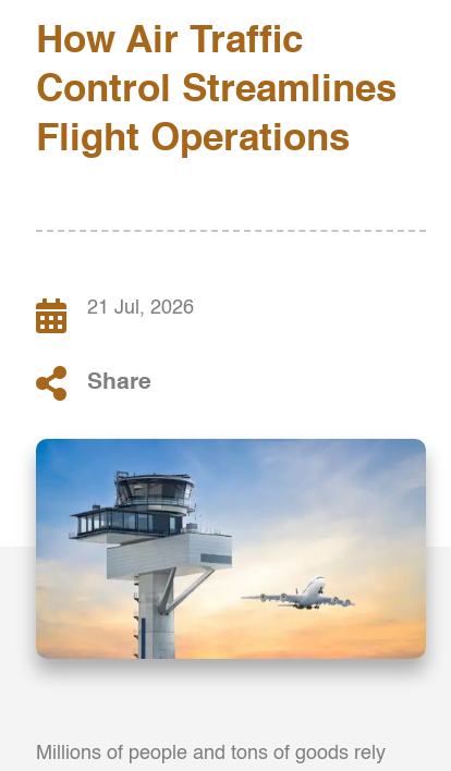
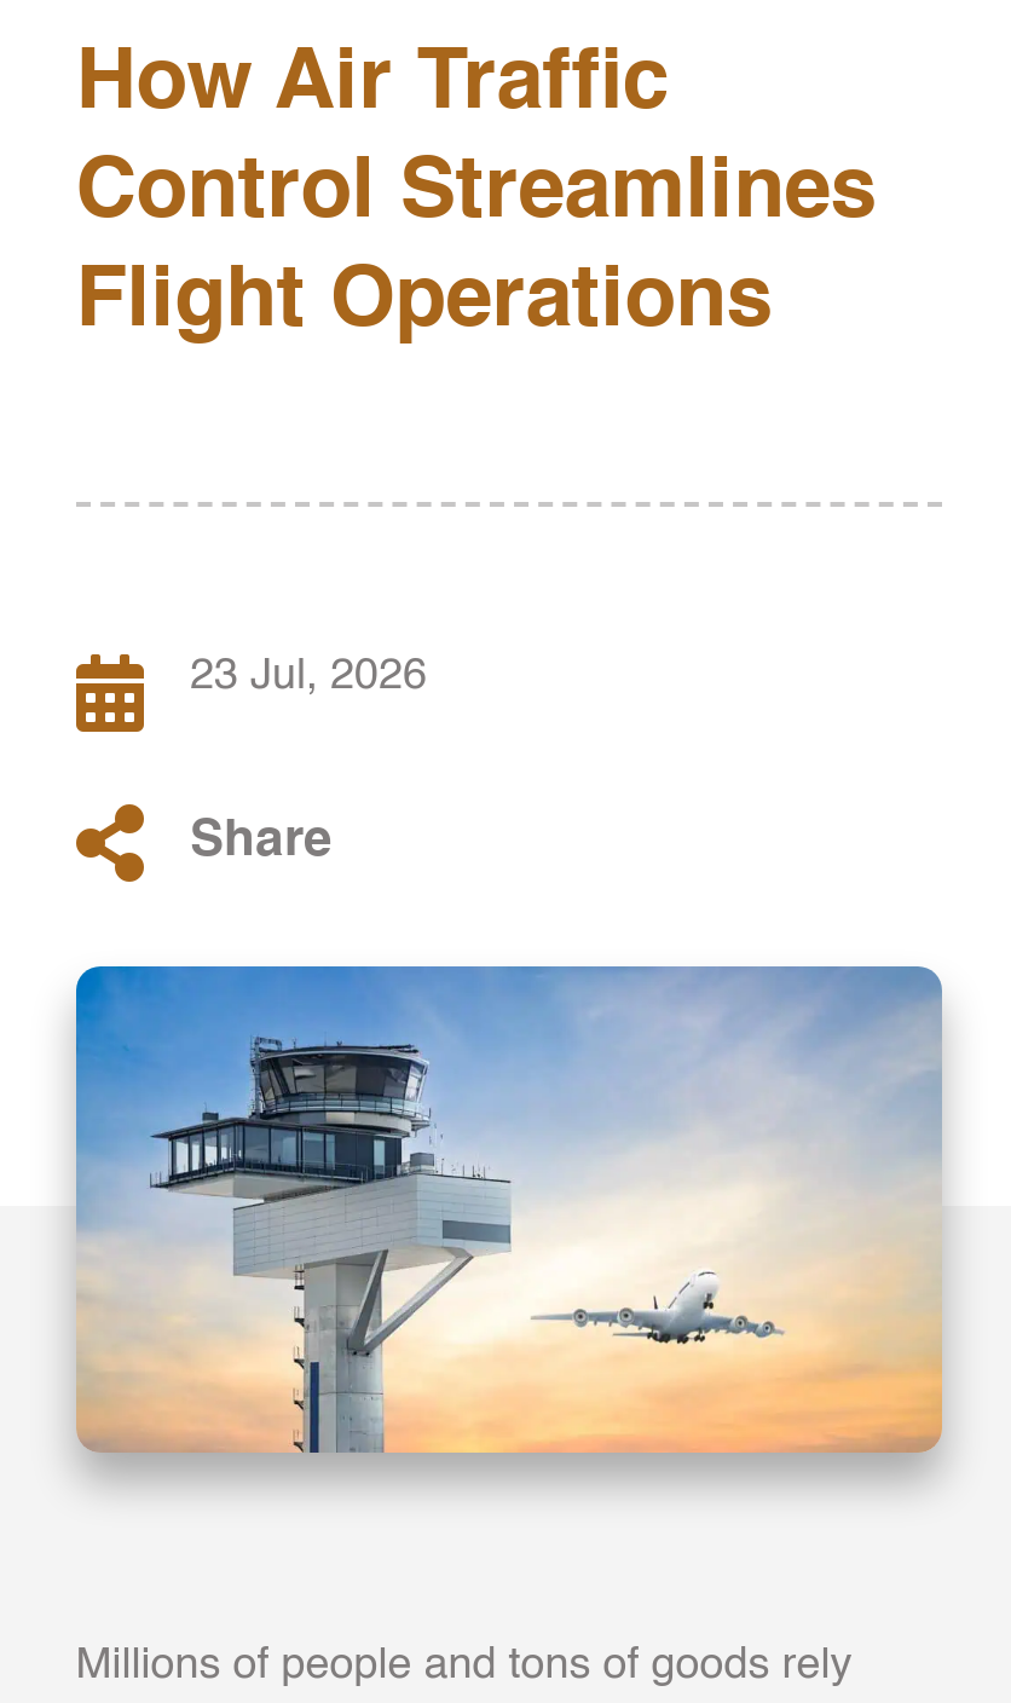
- 21 Jul, 2026
+ 23 Jul, 2026
